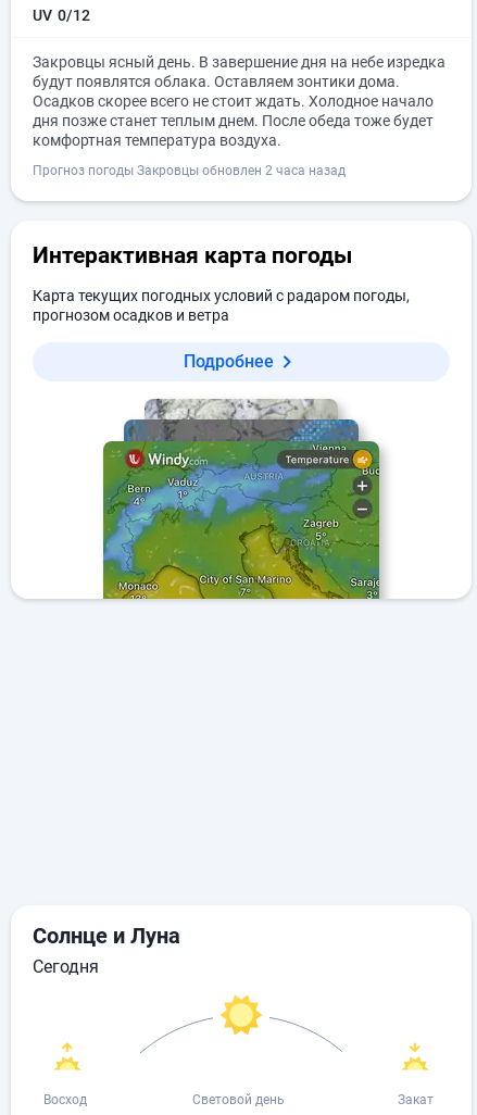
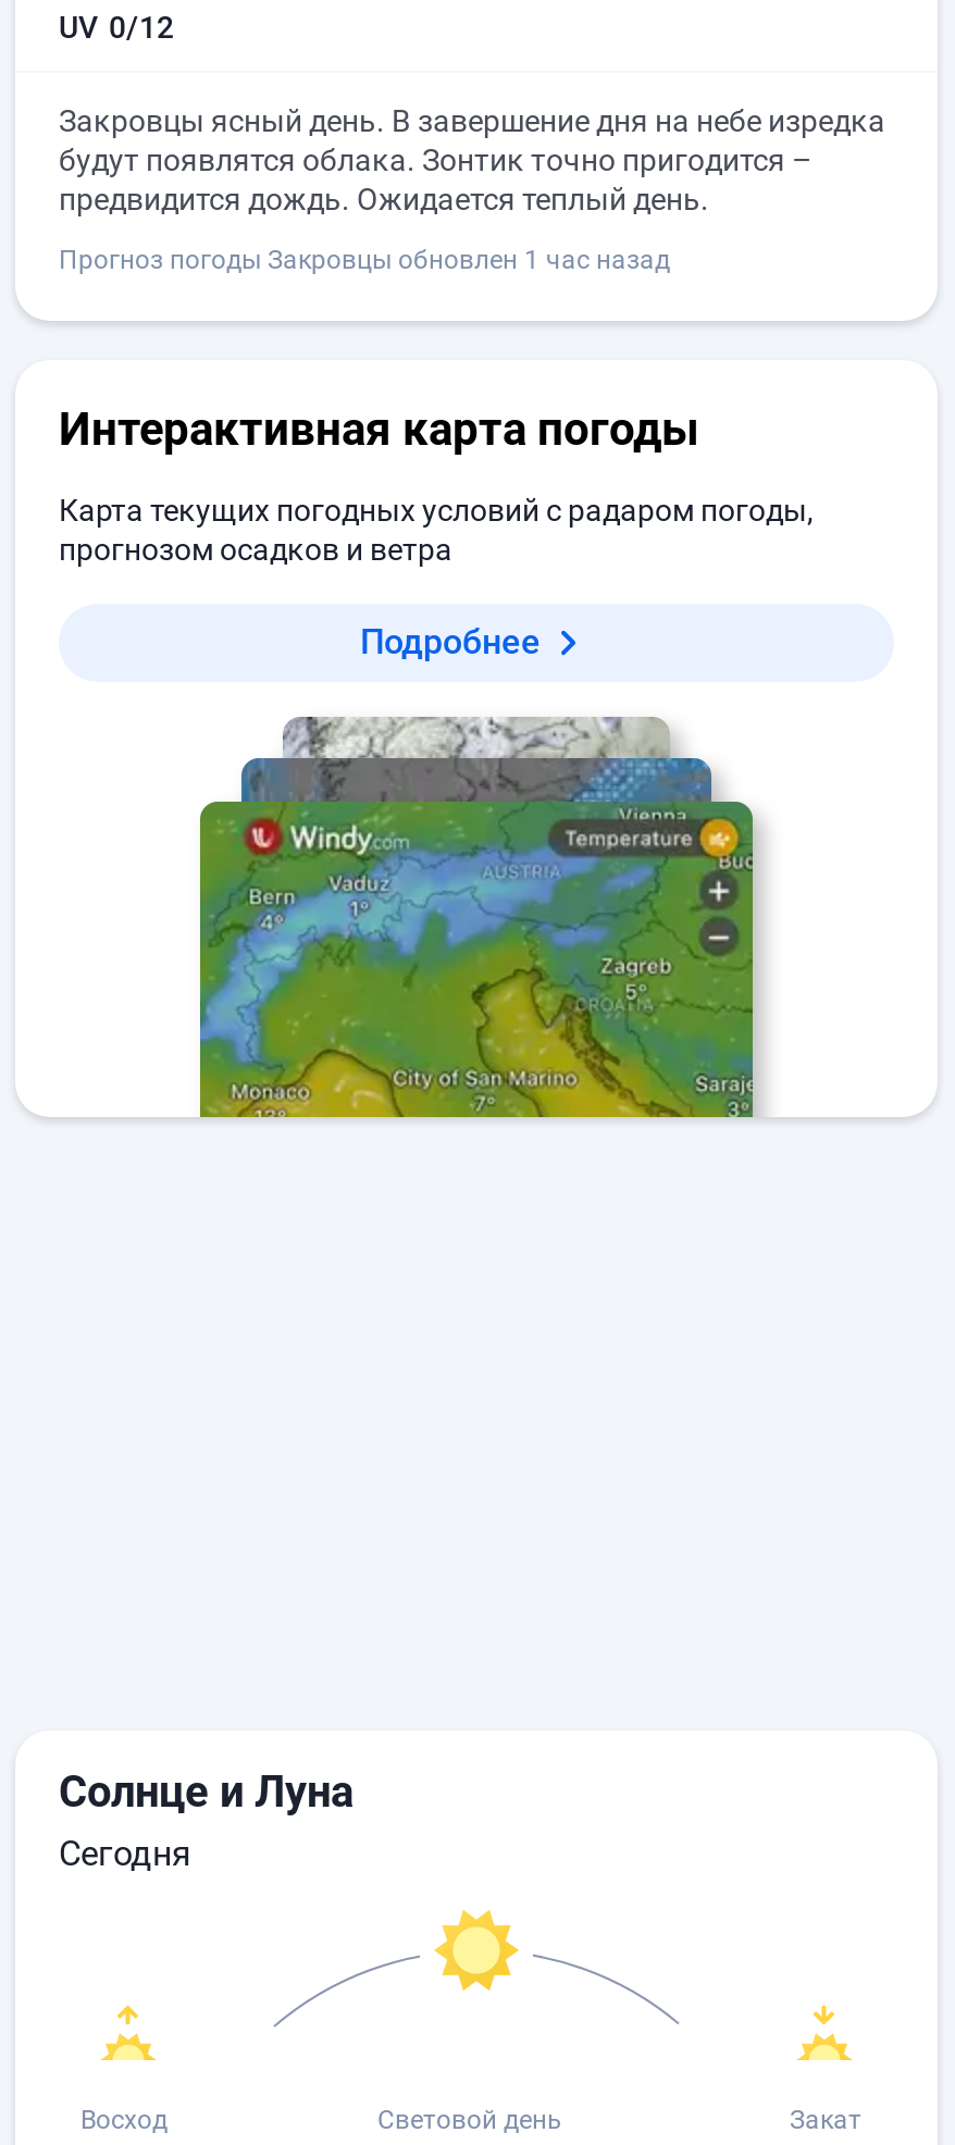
- будут появлятся облака. Оставляем зонтики дома.
- Осадков скорее всего не стоит ждать. Холодное начало
- дня позже станет теплым днем. После обеда тоже будет
- комфортная температура воздуха.
+ будут появлятся облака. Зонтик точно пригодится –
+ предвидится дождь. Ожидается теплый день.

- Прогноз погоды Закровцы обновлен 2 часа назад
+ Прогноз погоды Закровцы обновлен 1 час назад
